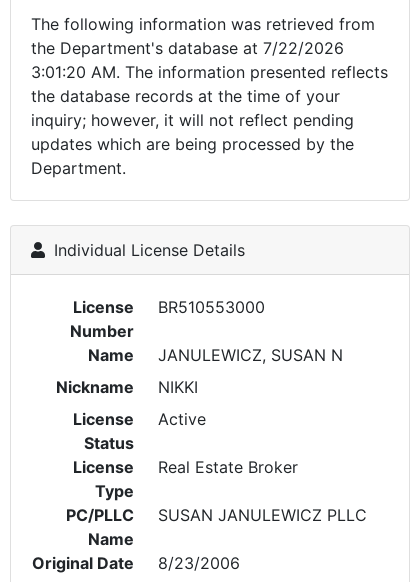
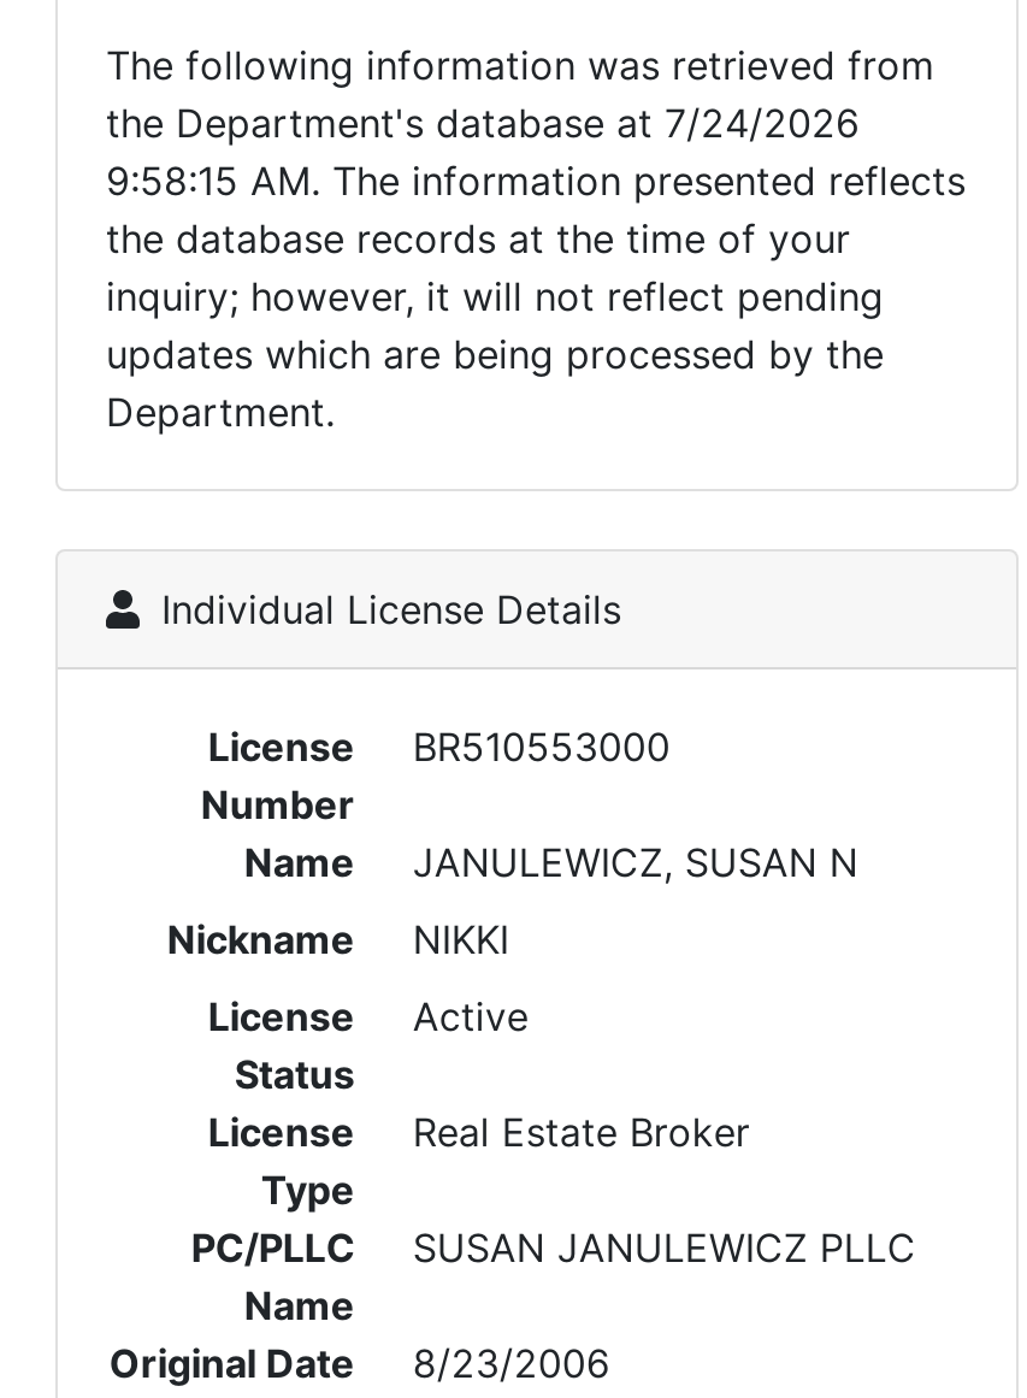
- the Department's database at 7/22/2026
+ the Department's database at 7/24/2026

- 3:01:20 AM. The information presented reflects
+ 9:58:15 AM. The information presented reflects
